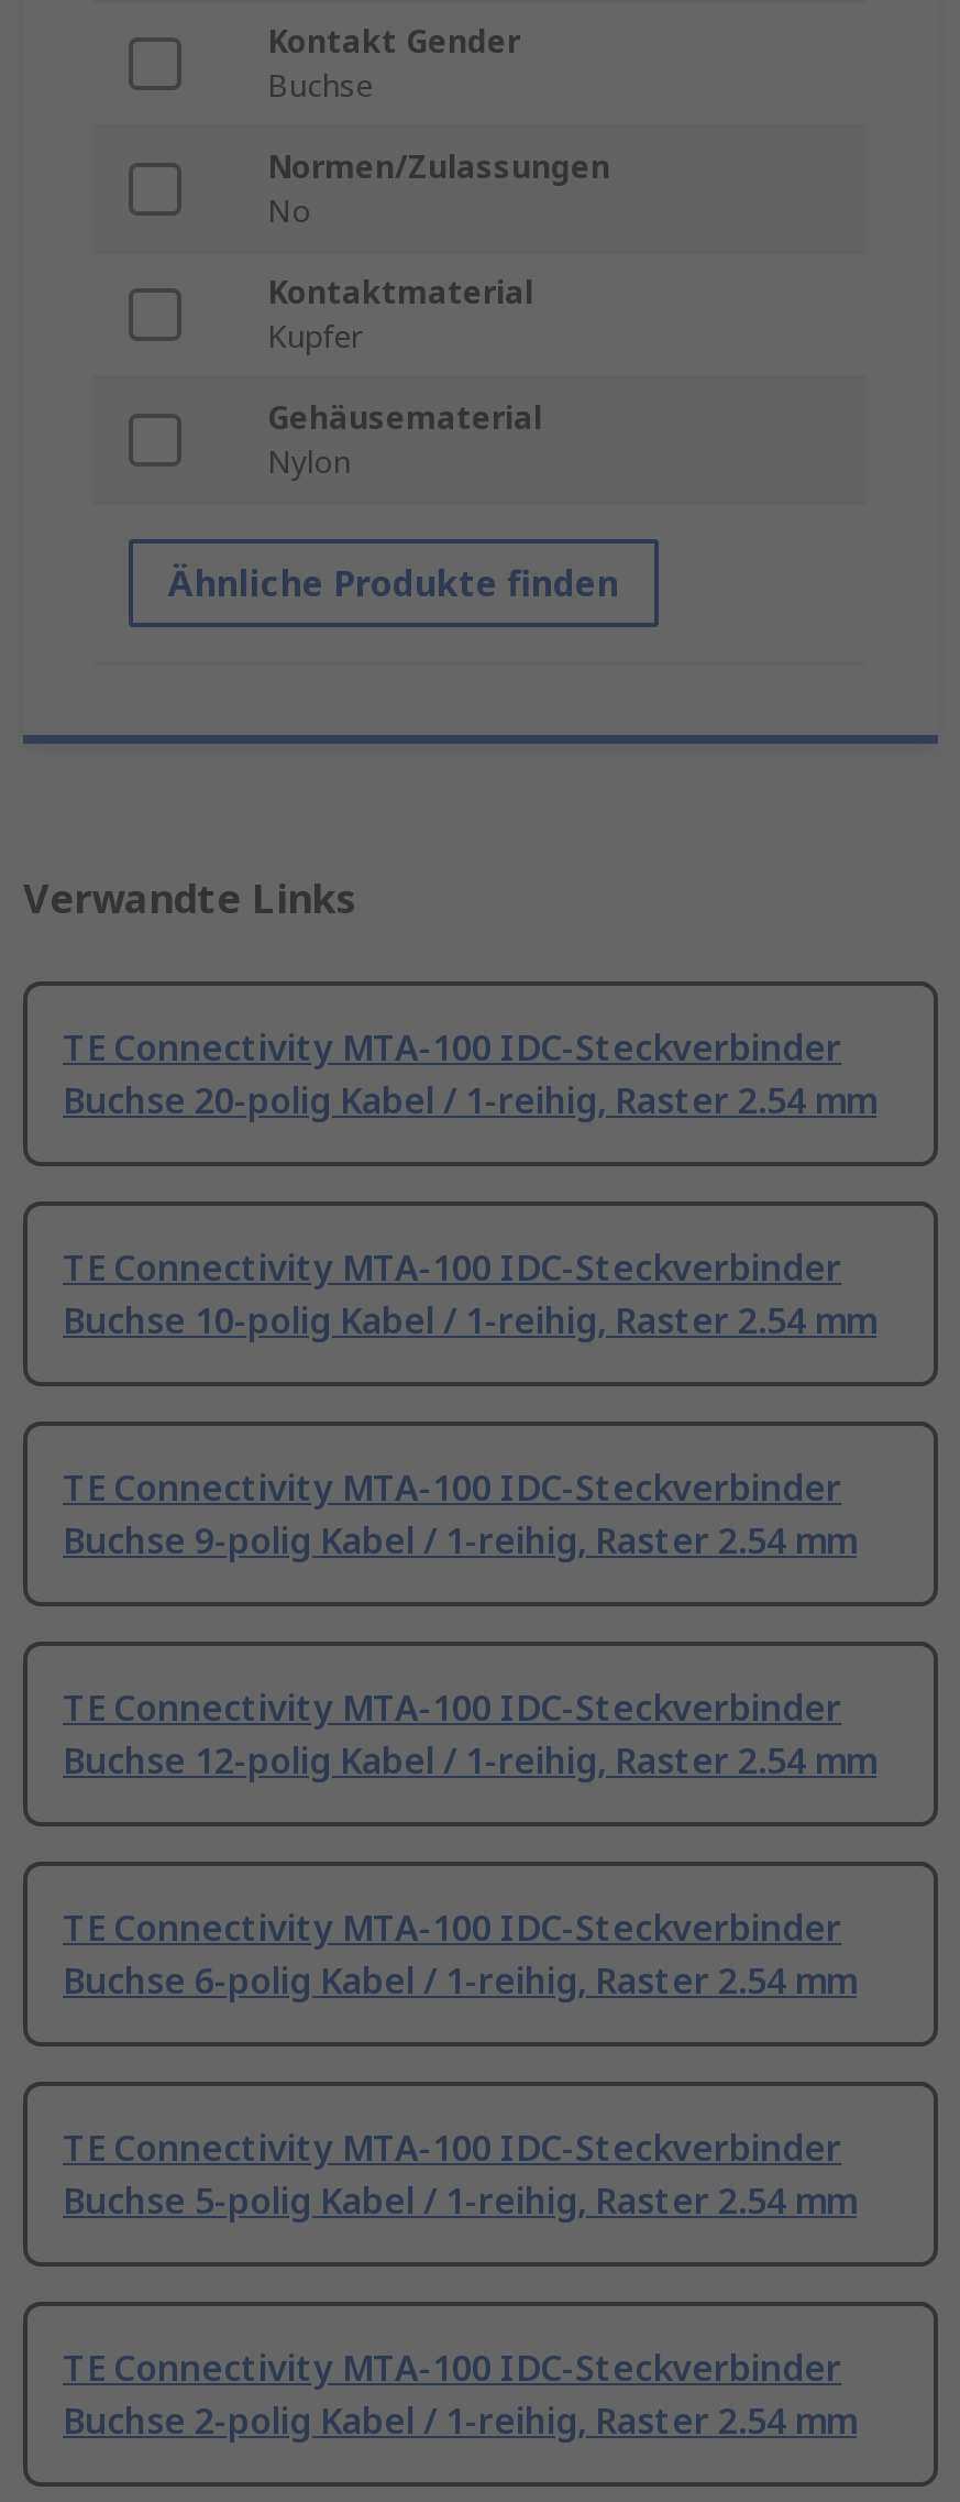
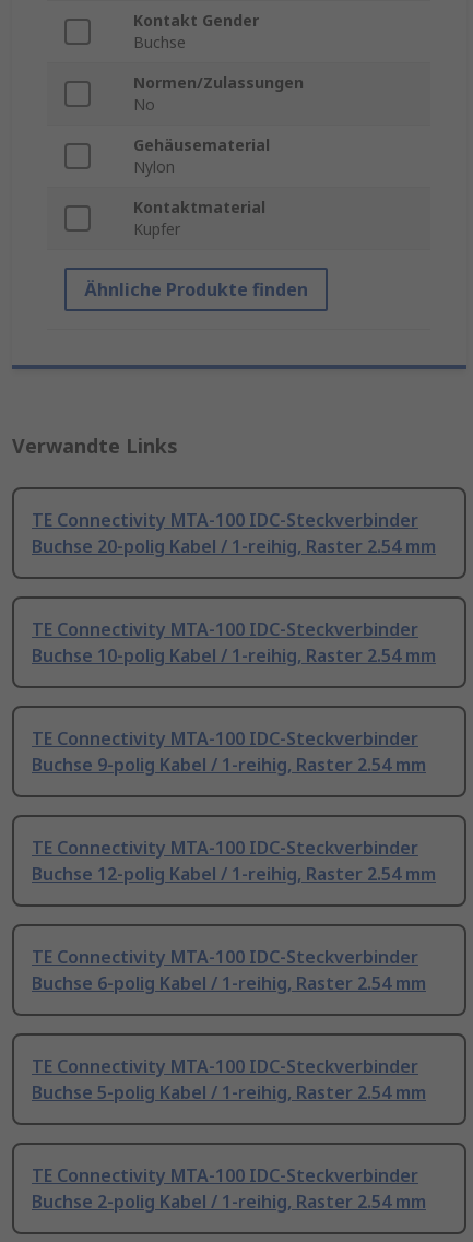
moved down: Kontaktmaterial | Kupfer

moved up: Gehäusematerial | Nylon
